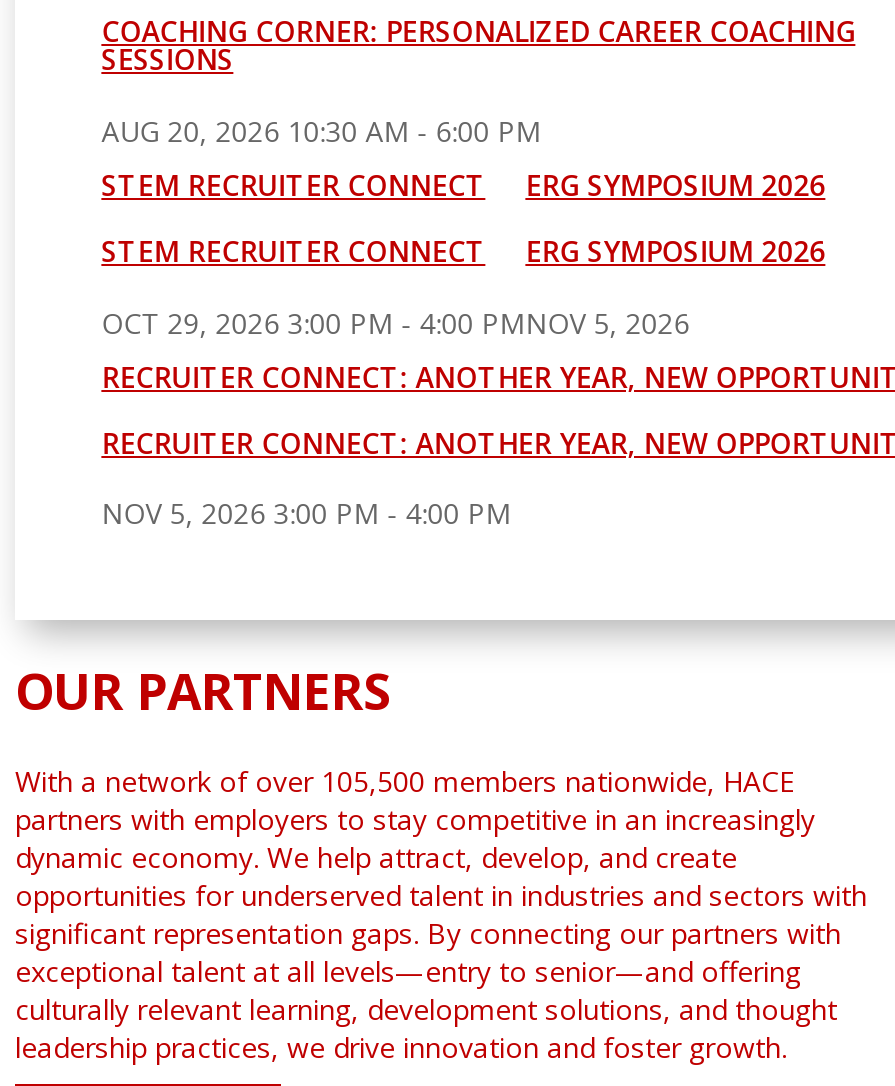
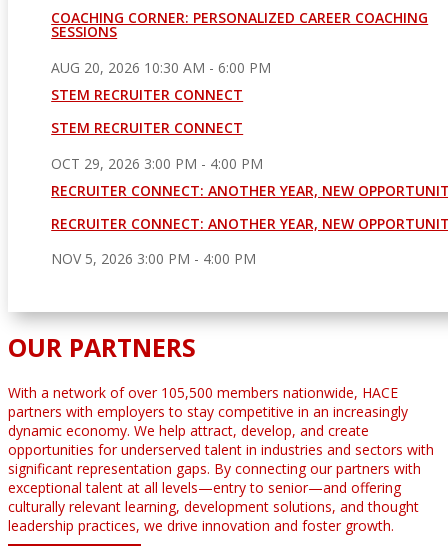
- ERG SYMPOSIUM 2026
- ERG SYMPOSIUM 2026
- NOV 5, 2026
